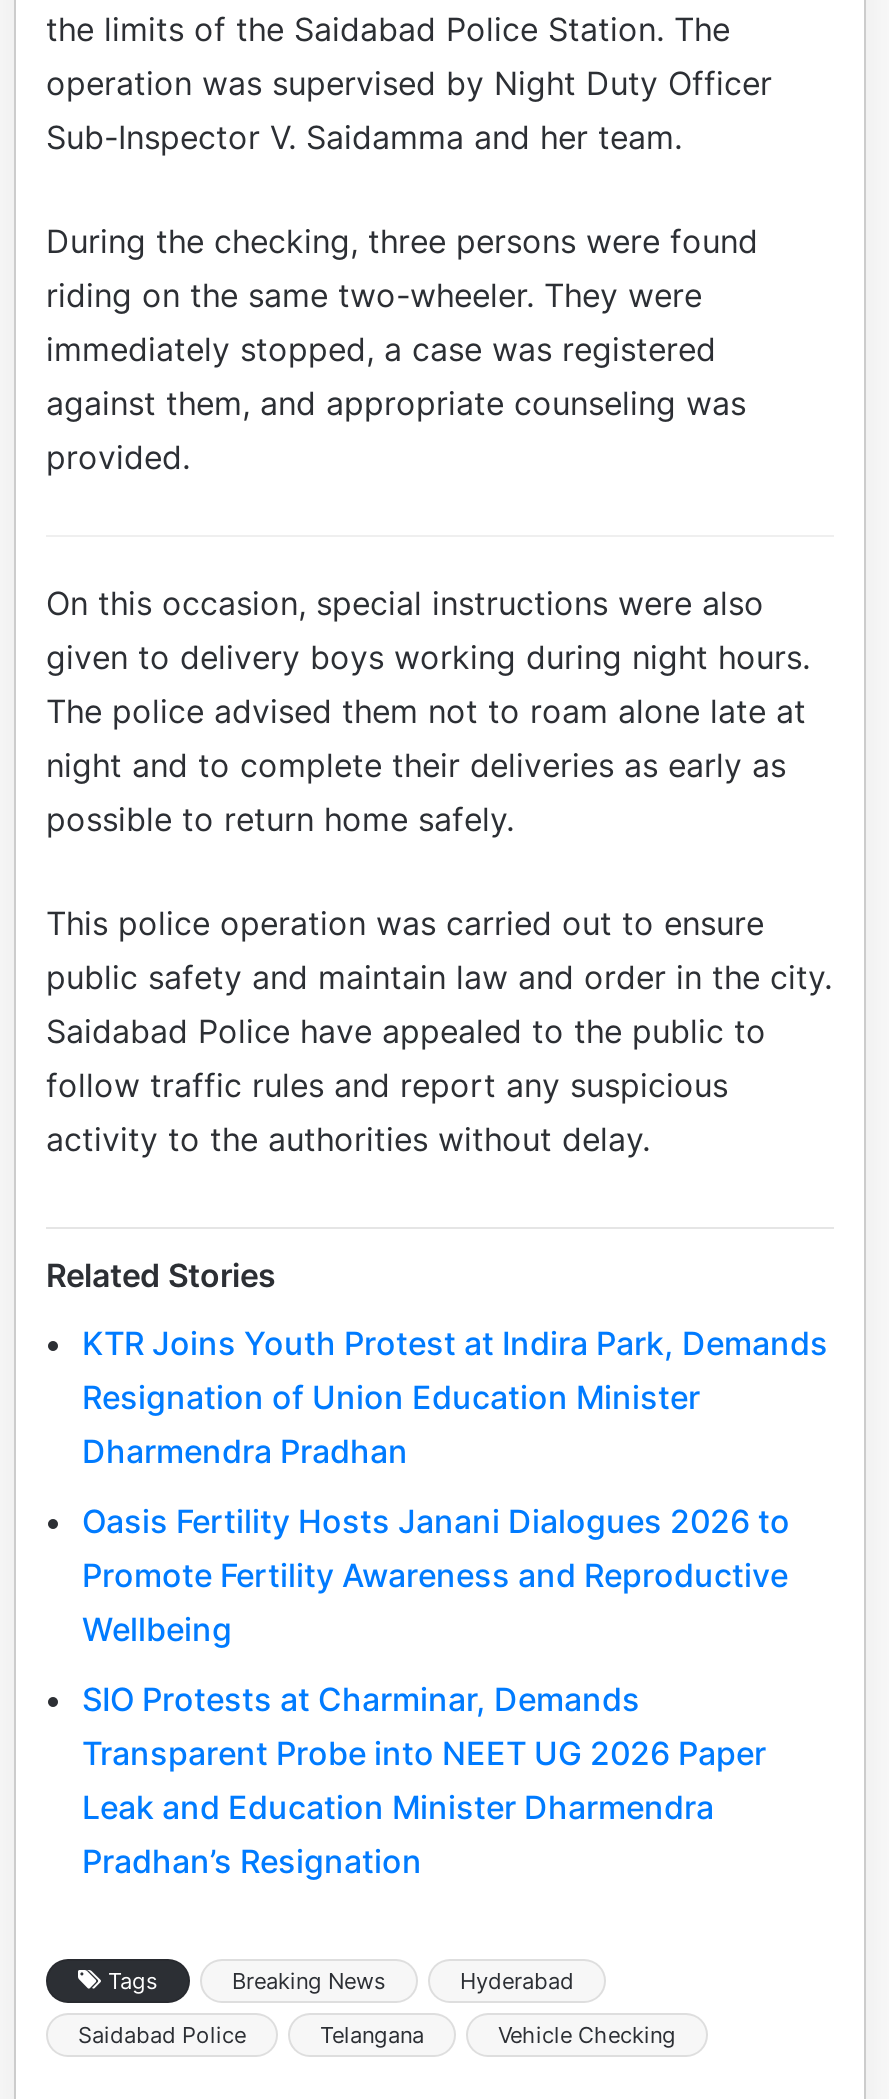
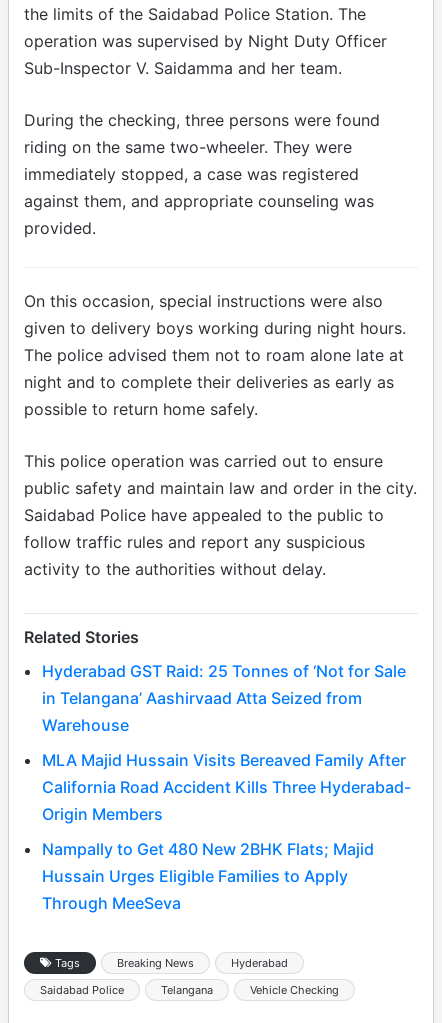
- KTR Joins Youth Protest at Indira Park, Demands
- Resignation of Union Education Minister
- Dharmendra Pradhan
+ Hyderabad GST Raid: 25 Tonnes of ‘Not for Sale
+ in Telangana’ Aashirvaad Atta Seized from
+ Warehouse

- Oasis Fertility Hosts Janani Dialogues 2026 to
- Promote Fertility Awareness and Reproductive
- Wellbeing
+ MLA Majid Hussain Visits Bereaved Family After
+ California Road Accident Kills Three Hyderabad-
+ Origin Members

- SIO Protests at Charminar, Demands
- Transparent Probe into NEET UG 2026 Paper
- Leak and Education Minister Dharmendra
- Pradhan’s Resignation
+ Nampally to Get 480 New 2BHK Flats; Majid
+ Hussain Urges Eligible Families to Apply
+ Through MeeSeva
